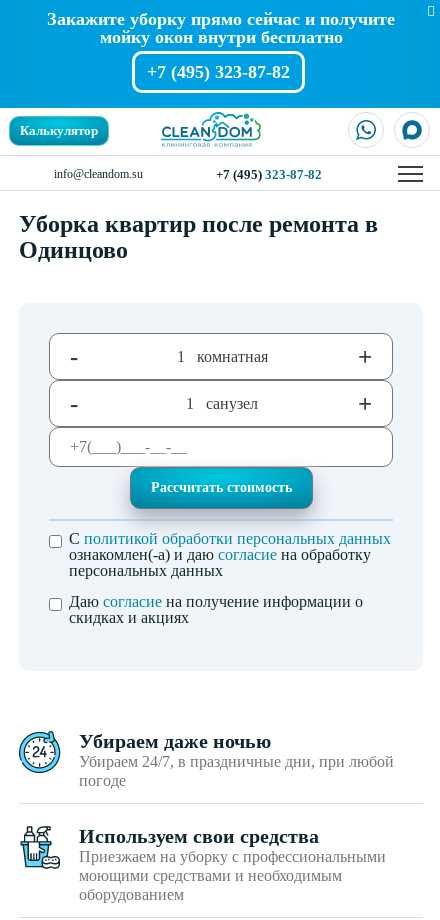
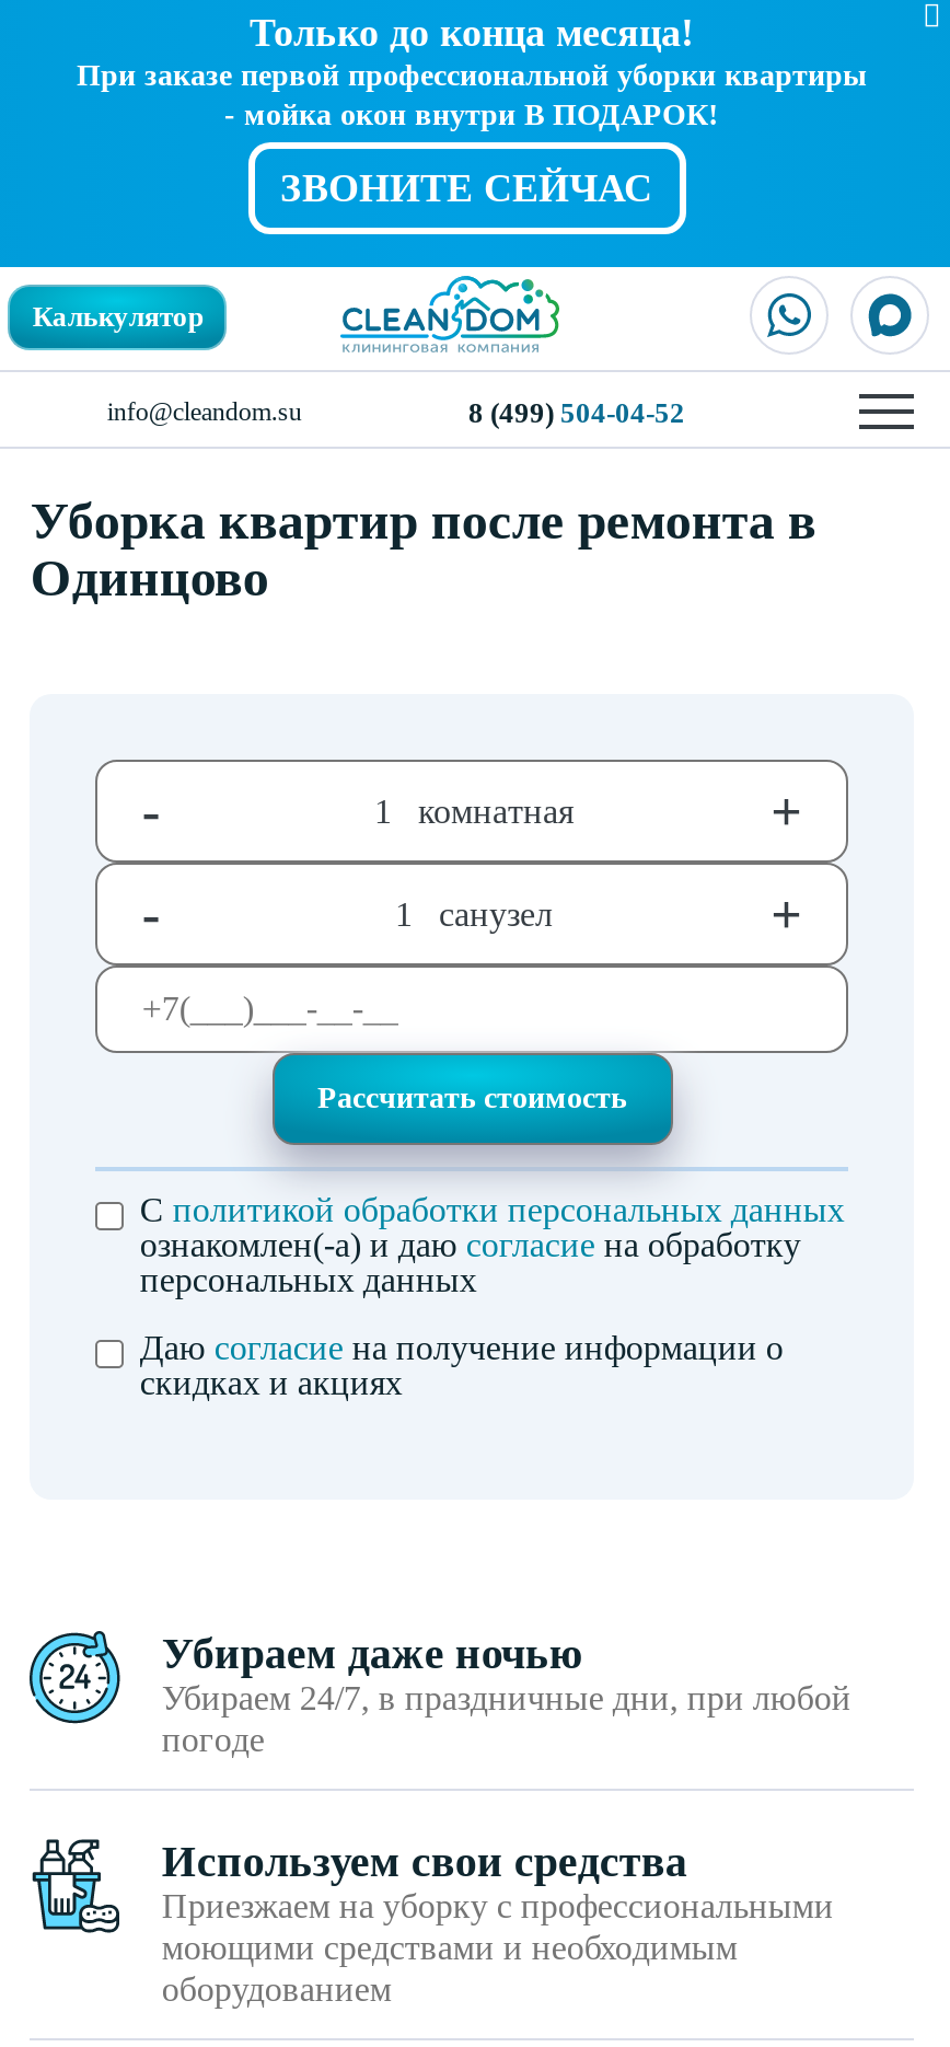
- Закажите уборку прямо сейчас и получите
- мойку окон внутри бесплатно
+ Только до конца месяца!
+ При заказе первой профессиональной уборки квартиры
+ - мойка окон внутри В ПОДАРОК!

- +7 (495) 323-87-82
+ ЗВОНИТЕ СЕЙЧАС

- +7 (495) 323-87-82
+ 8 (499) 504-04-52
